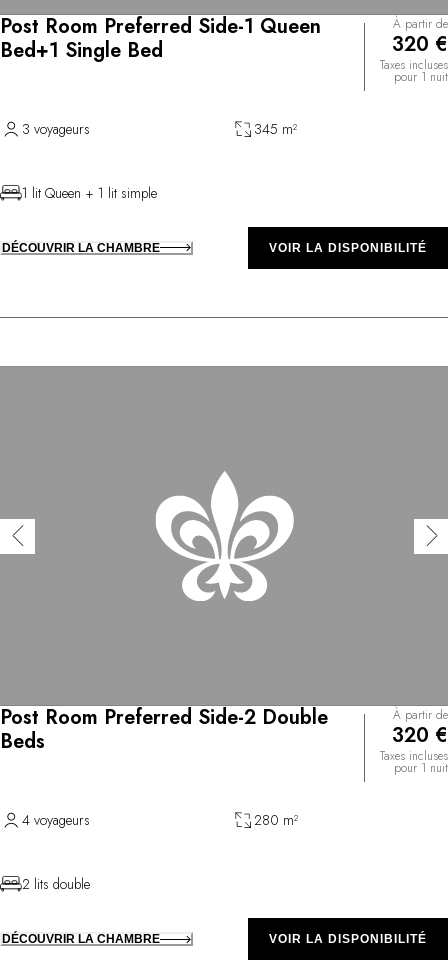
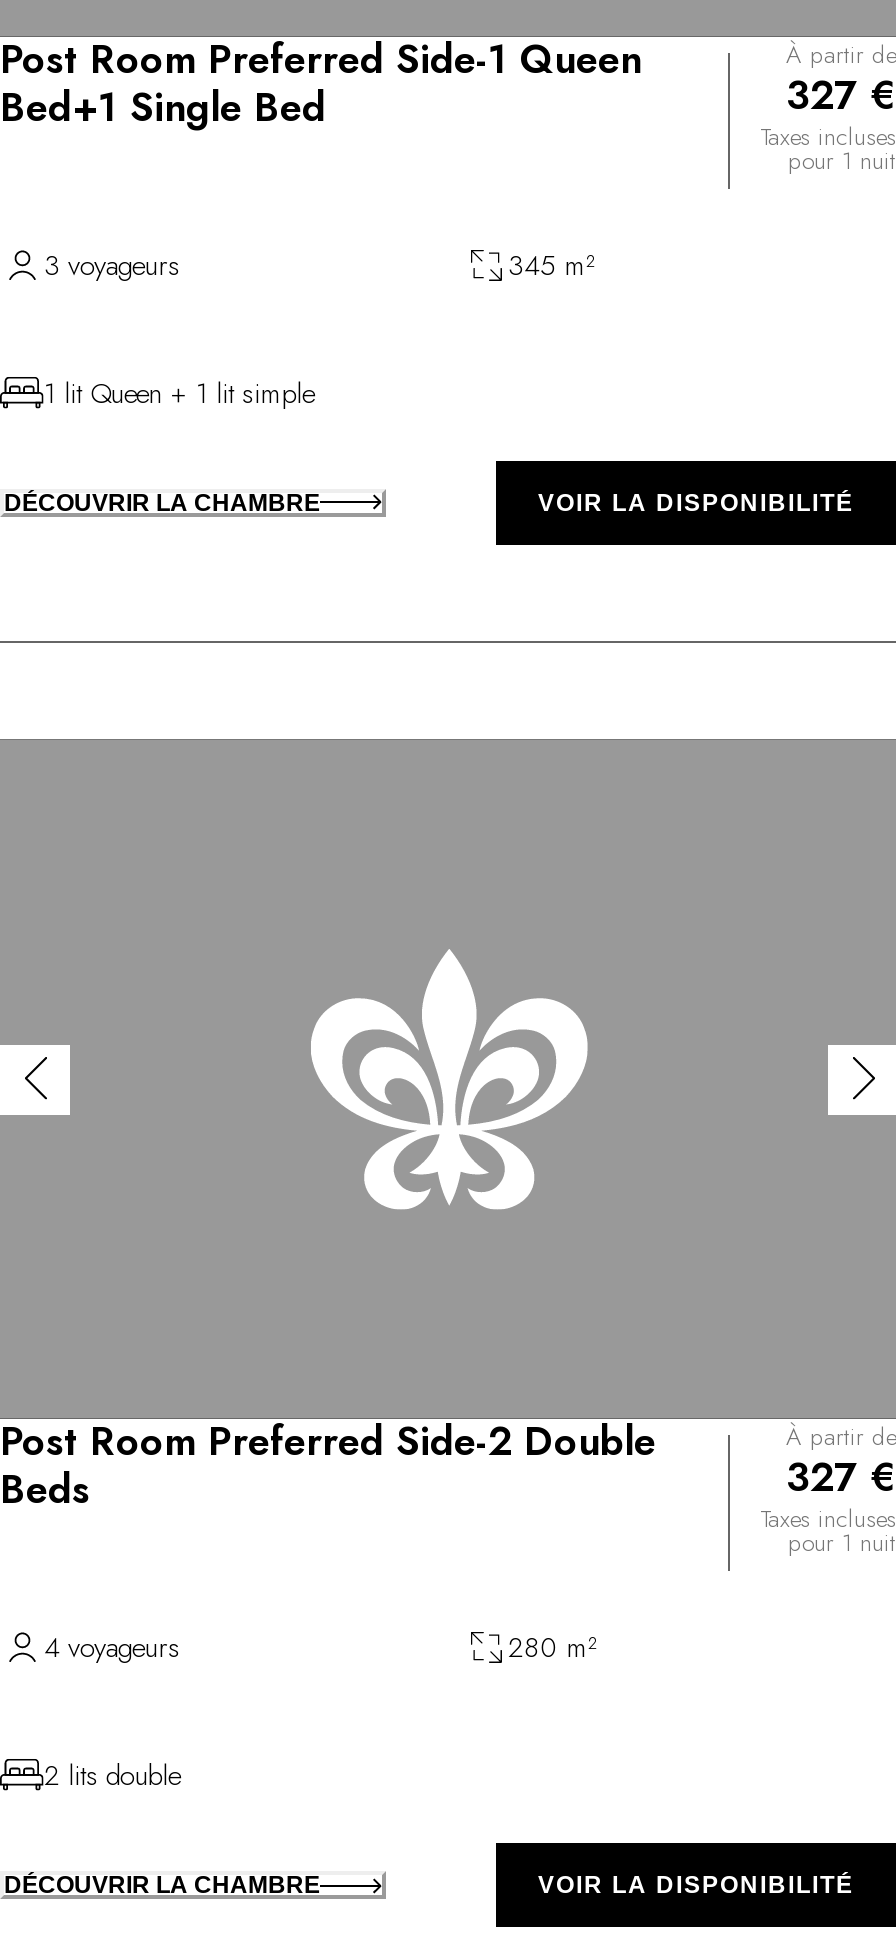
- 320 €
+ 327 €

- 320 €
+ 327 €
